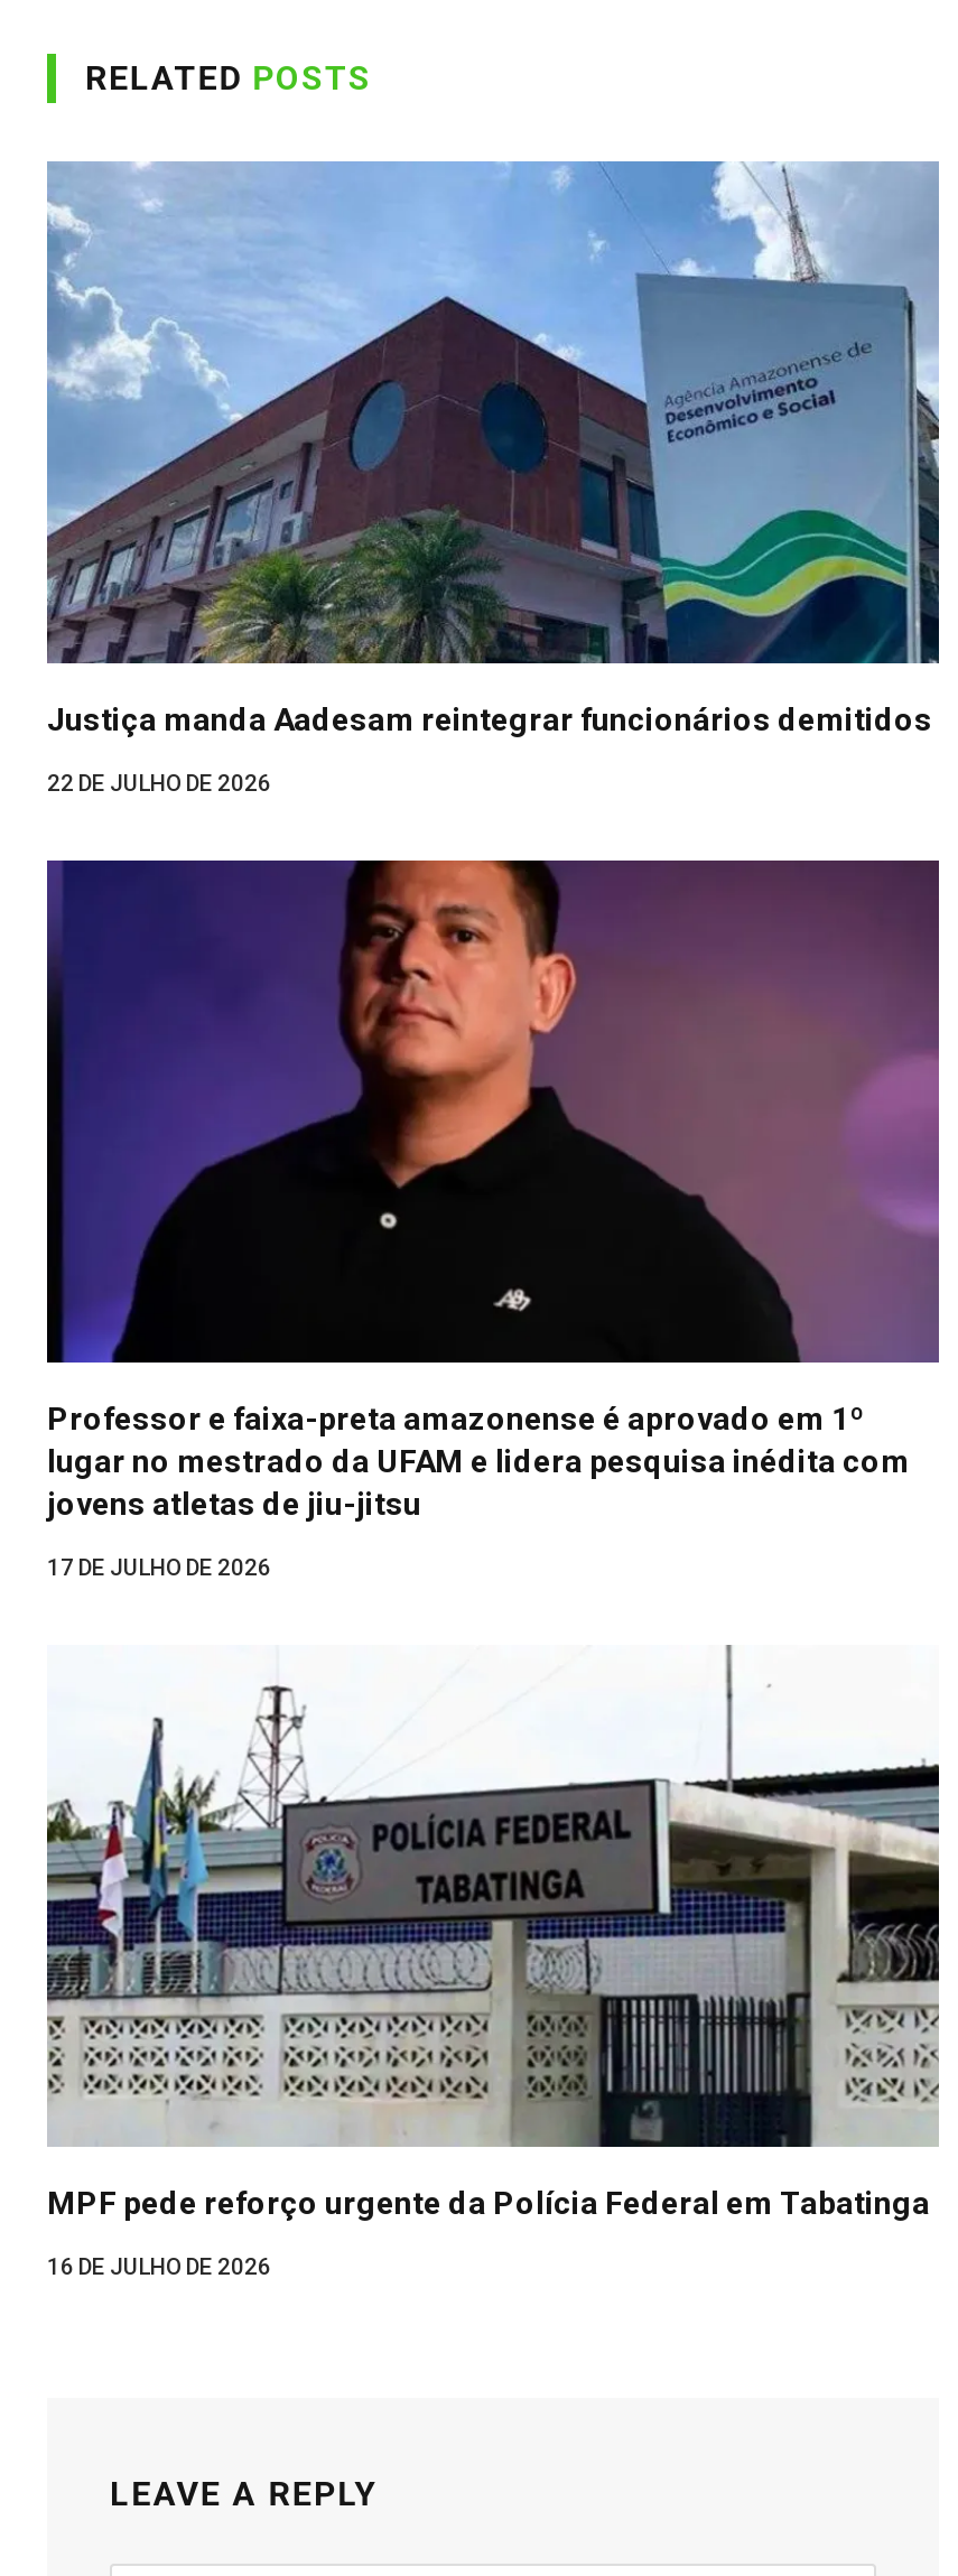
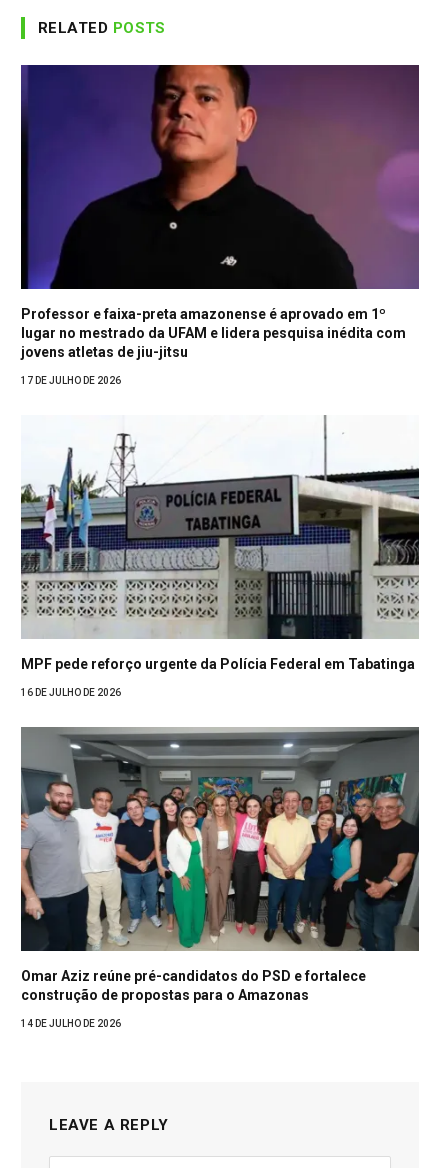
- [image]
- Justiça manda Aadesam reintegrar funcionários demitidos
- 22 DE JULHO DE 2026

moved up: [image]

moved up: [image] | Professor e faixa-preta amazonense é aprovado em 1º | lugar no mestrado da UFAM e lidera pesquisa inédita com | jovens atletas de jiu-jitsu | 17 DE JULHO DE 2026 | MPF pede reforço urgente da Polícia Federal em Tabatinga | 16 DE JULHO DE 2026

+ [image]
+ Omar Aziz reúne pré-candidatos do PSD e fortalece
+ construção de propostas para o Amazonas
+ 14 DE JULHO DE 2026
